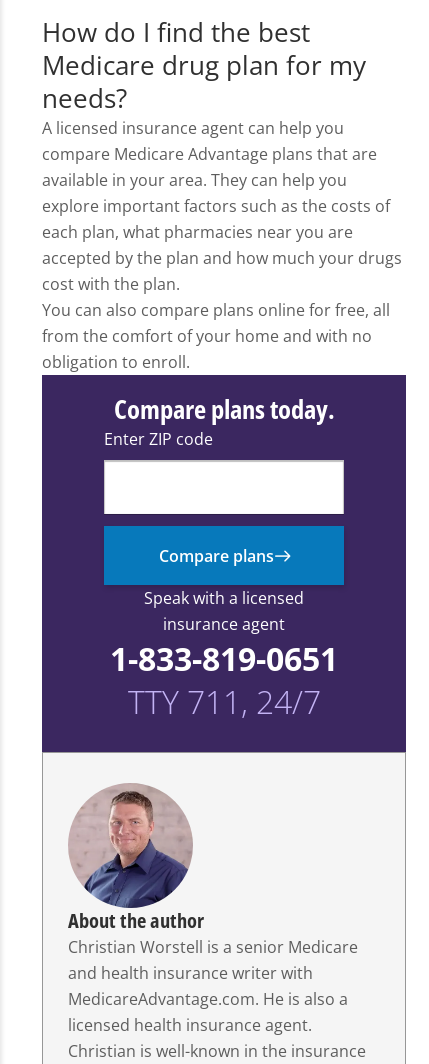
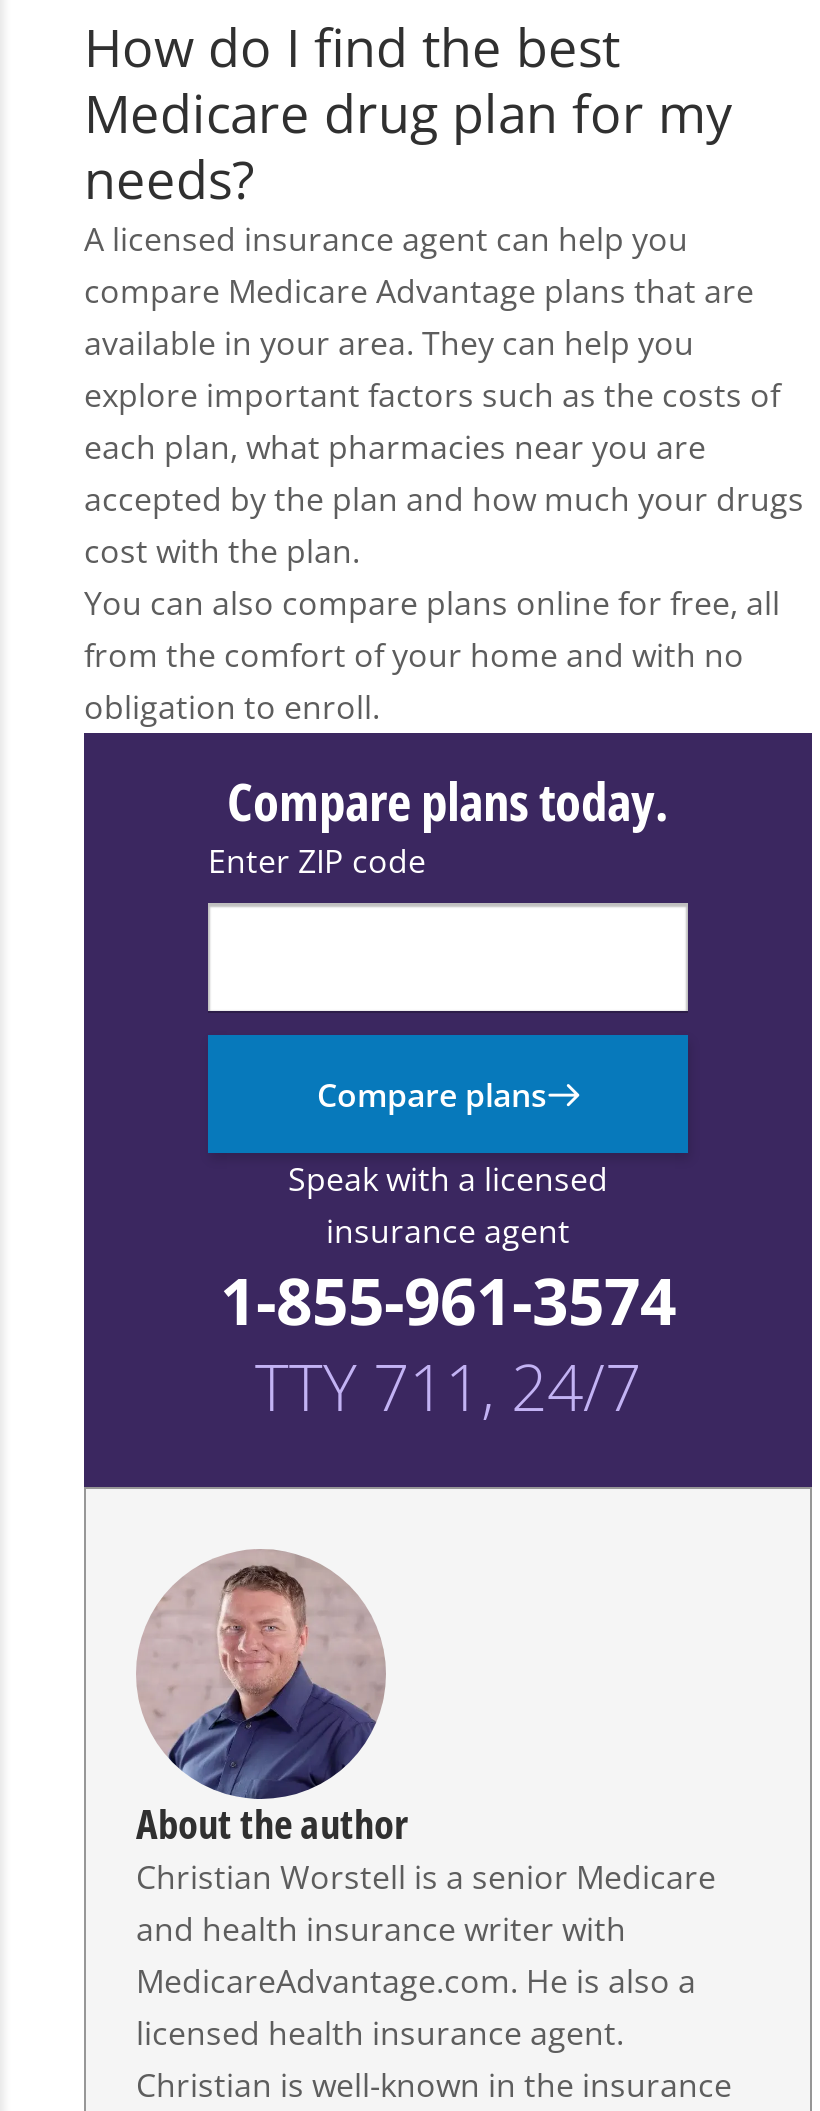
- 1-833-819-0651
+ 1-855-961-3574
